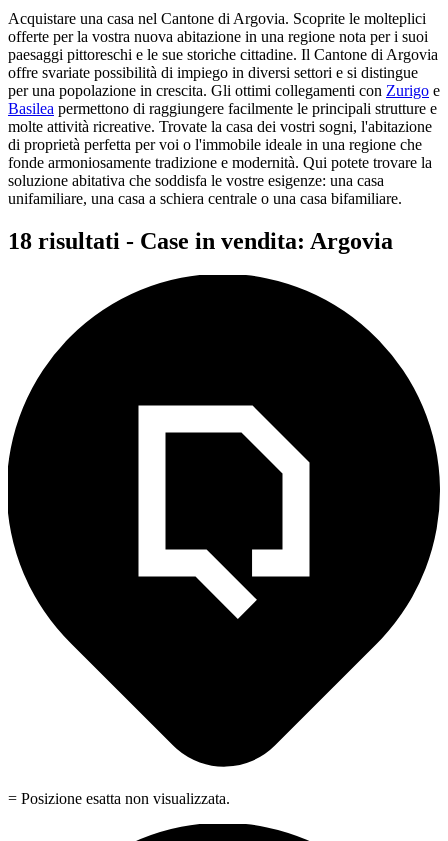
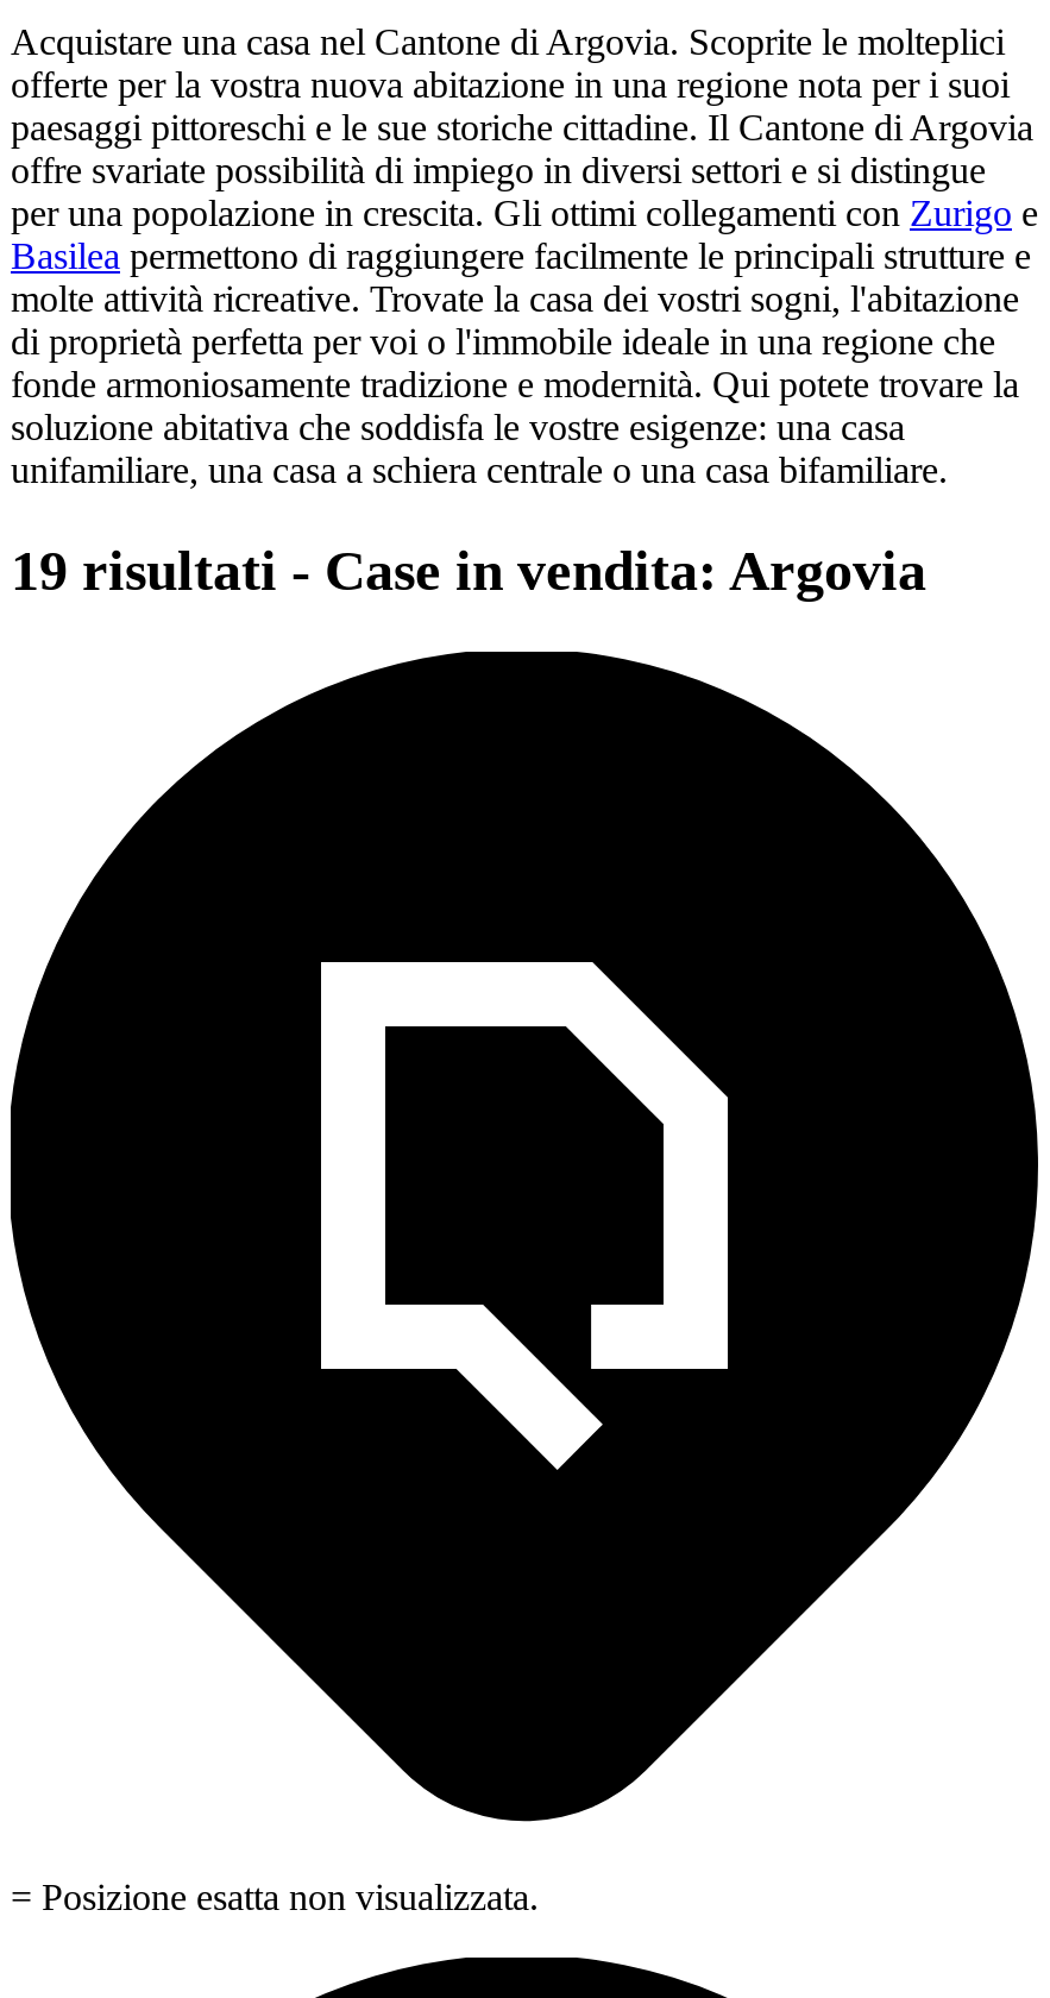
- 18 risultati - Case in vendita: Argovia
+ 19 risultati - Case in vendita: Argovia
